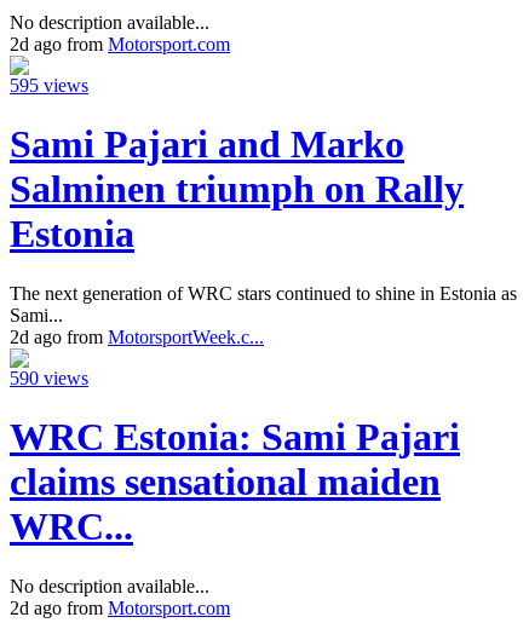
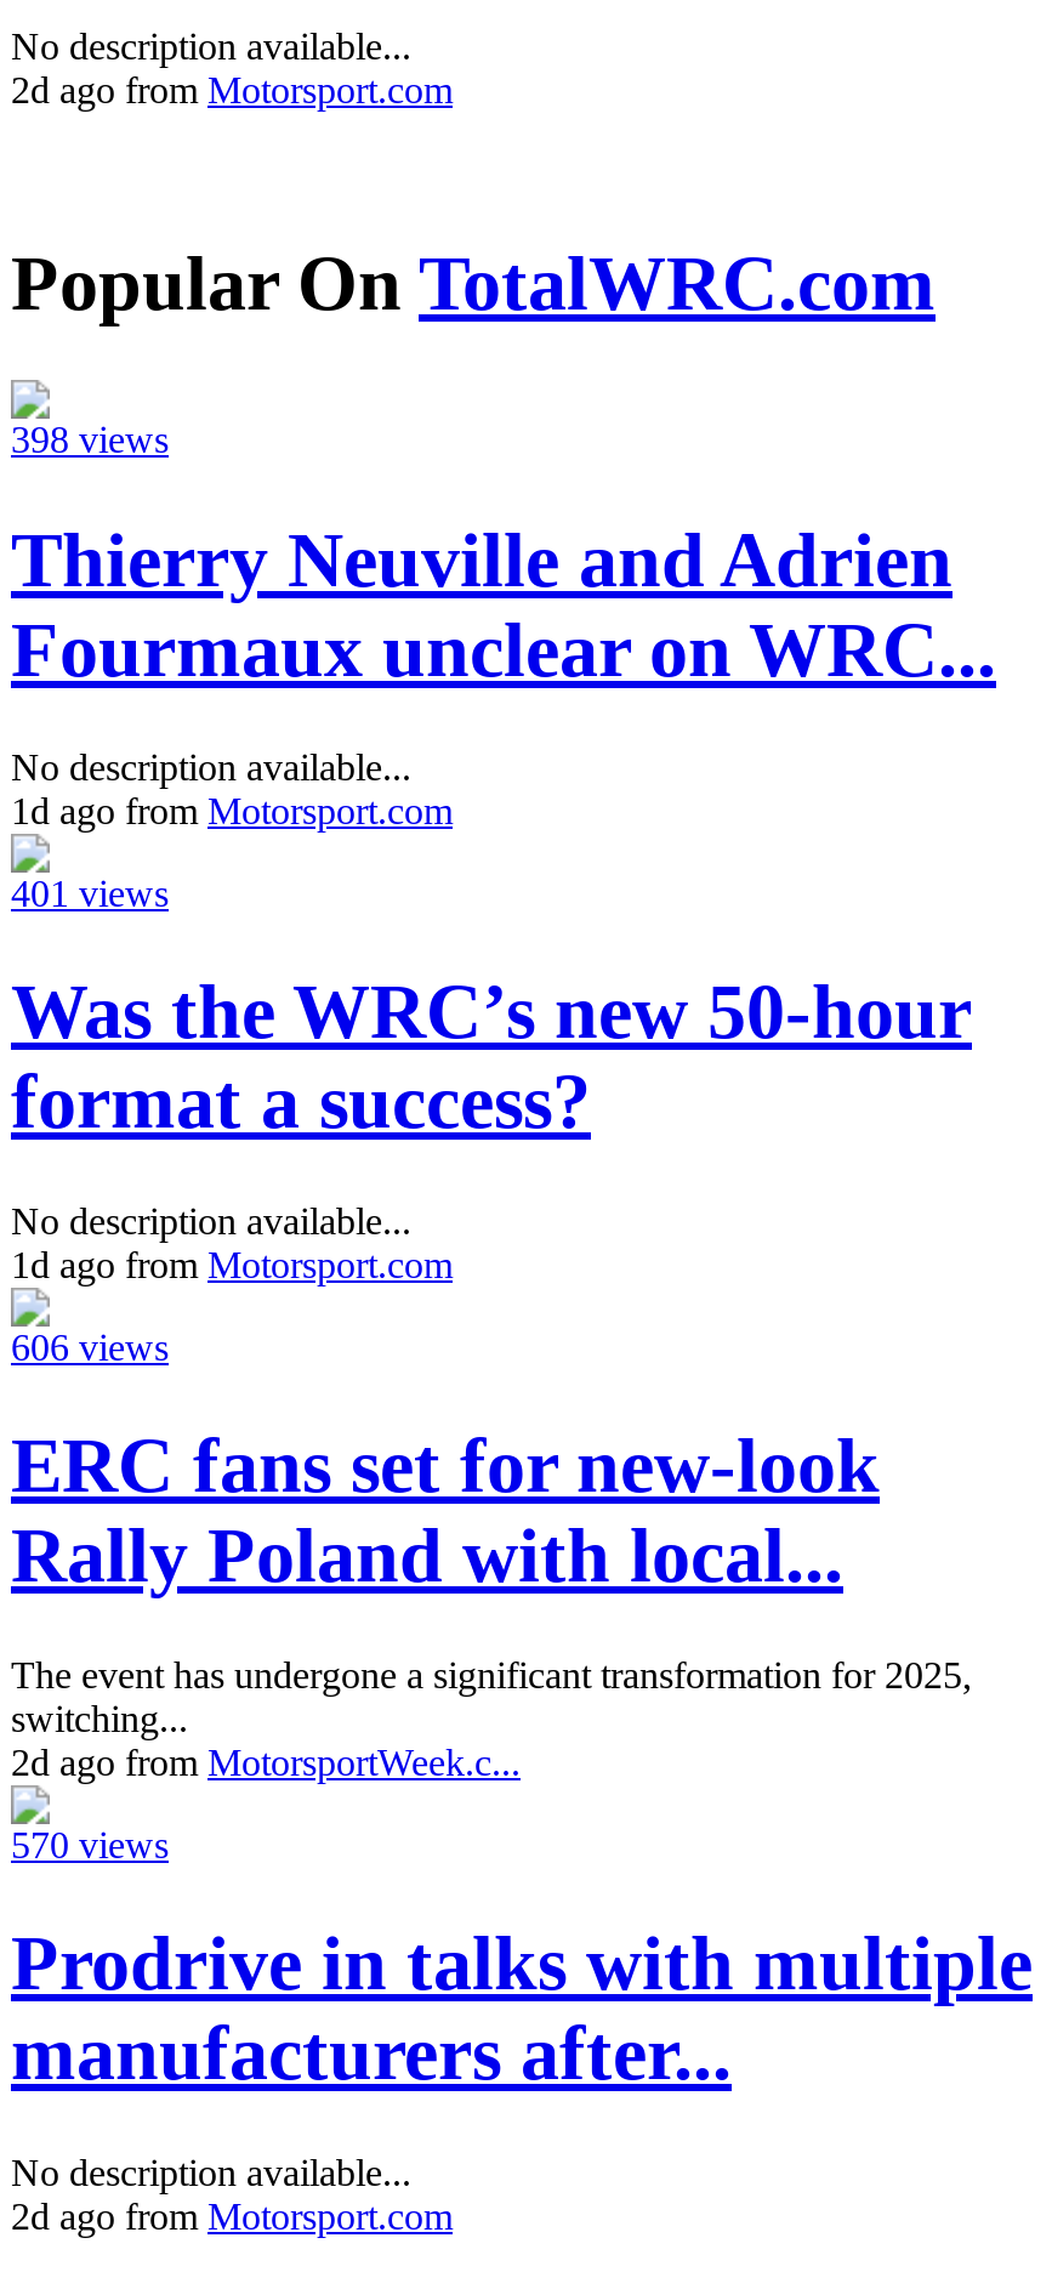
- 595 views
- Sami Pajari and Marko
- Salminen triumph on Rally
- Estonia
- The next generation of WRC stars continued to shine in Estonia as
- Sami...
+ Popular On TotalWRC.com
+ 398 views
+ Thierry Neuville and Adrien
+ Fourmaux unclear on WRC...
+ No description available...
+ 1d ago from Motorsport.com
+ 401 views
+ Was the WRC’s new 50-hour
+ format a success?
+ No description available...
+ 1d ago from Motorsport.com
+ 606 views
+ ERC fans set for new-look
+ Rally Poland with local...
+ The event has undergone a significant transformation for 2025,
+ switching...

moved down: 2d ago from MotorsportWeek.c...

- 590 views
+ 570 views

- WRC Estonia: Sami Pajari
- claims sensational maiden
- WRC...
+ Prodrive in talks with multiple
+ manufacturers after...
